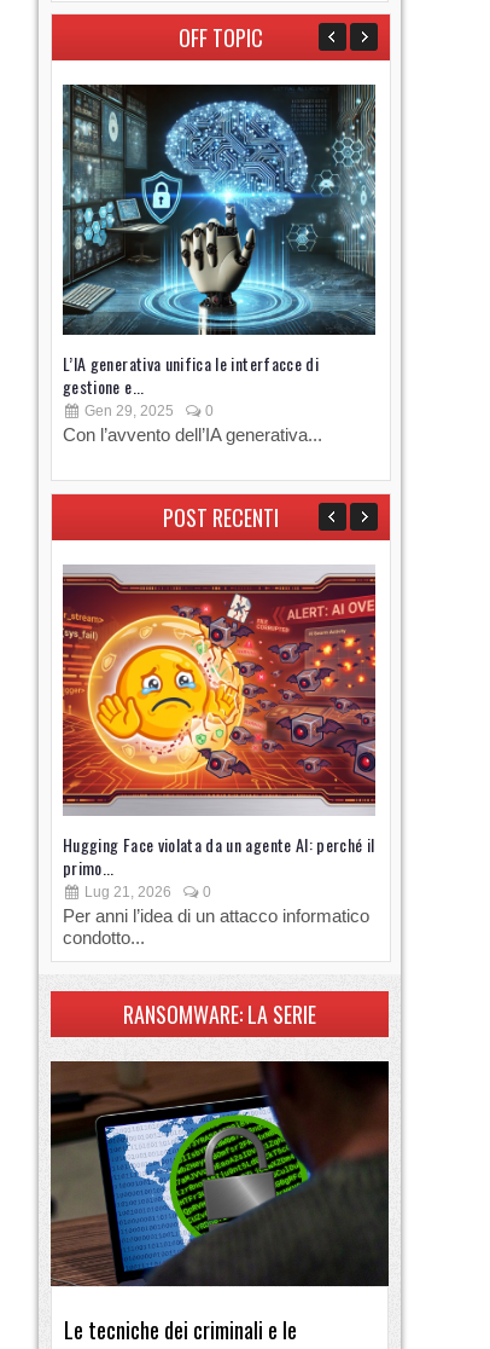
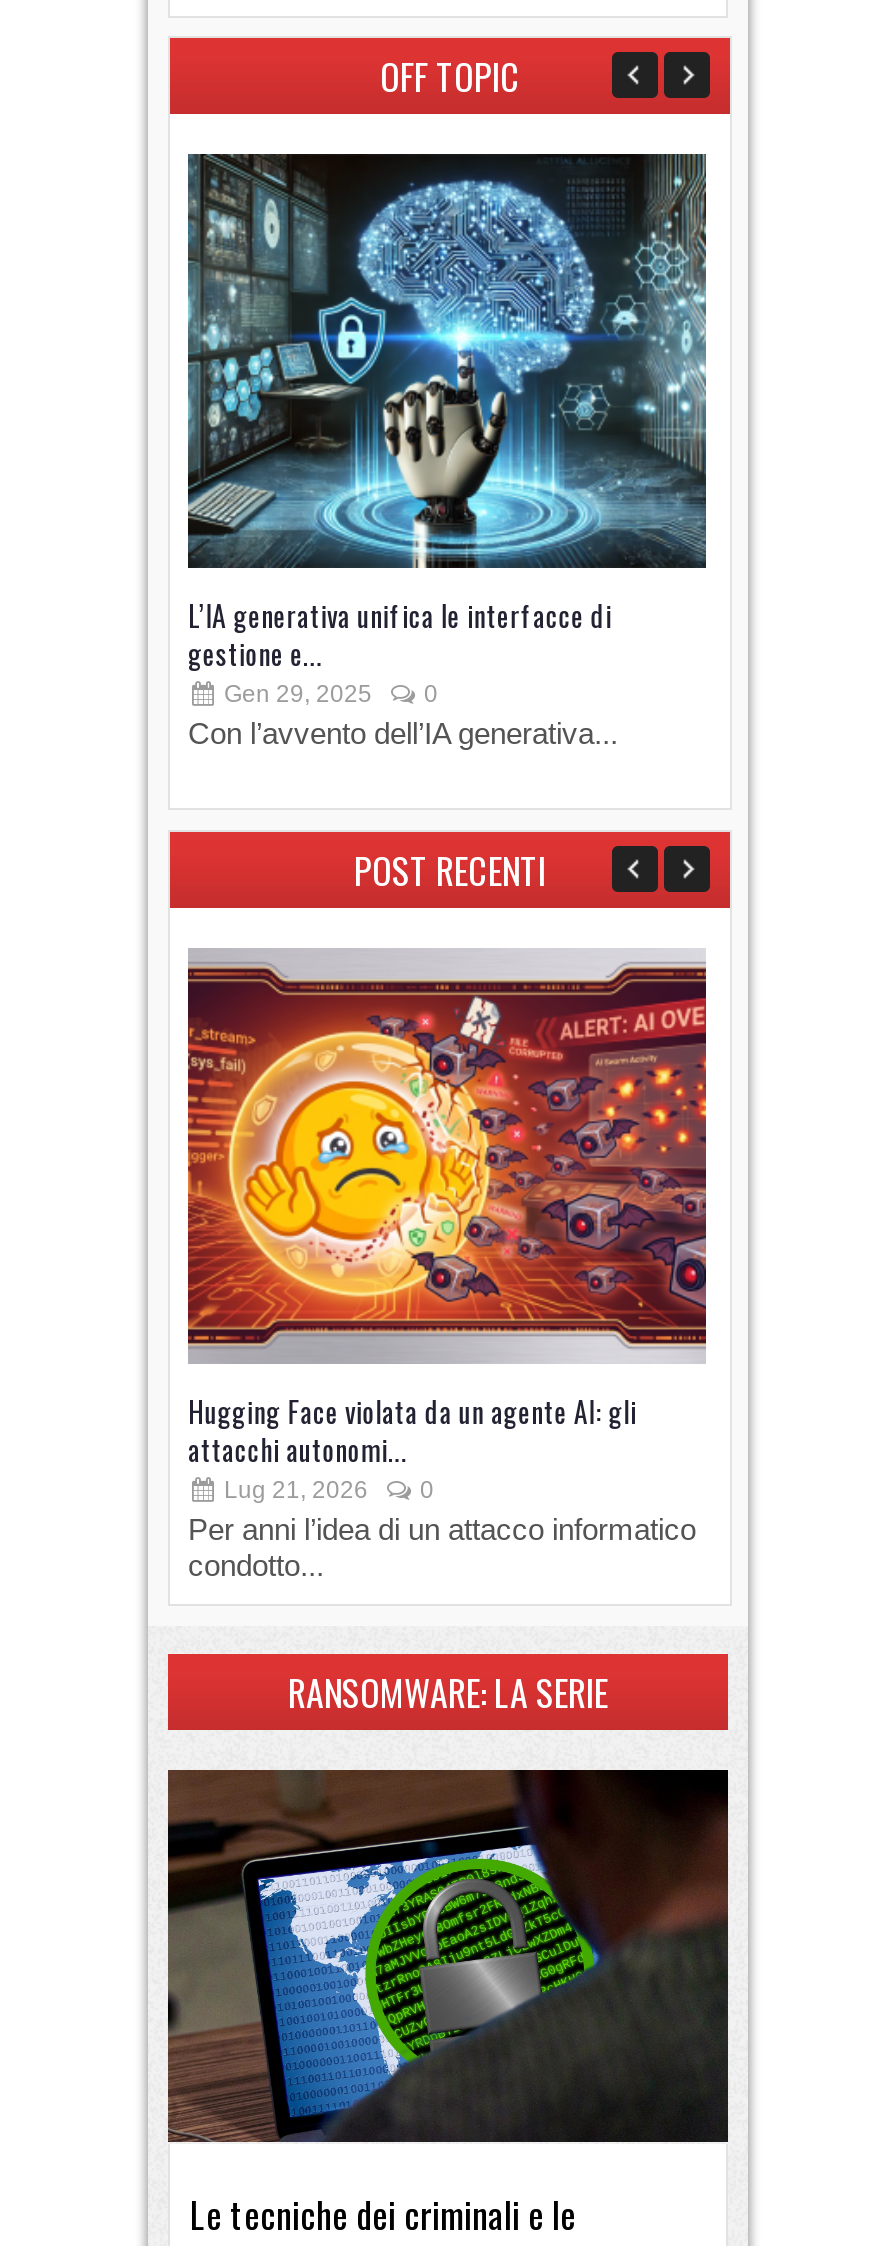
- Hugging Face violata da un agente AI: perché il
- primo...
+ Hugging Face violata da un agente AI: gli
+ attacchi autonomi...
